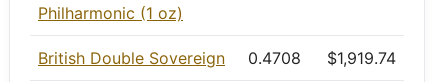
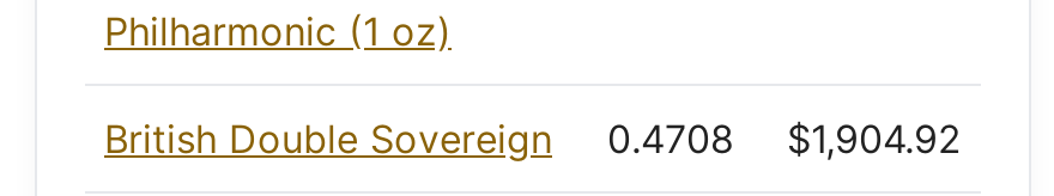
- British Double Sovereign 0.4708 $1,919.74
+ British Double Sovereign 0.4708 $1,904.92
